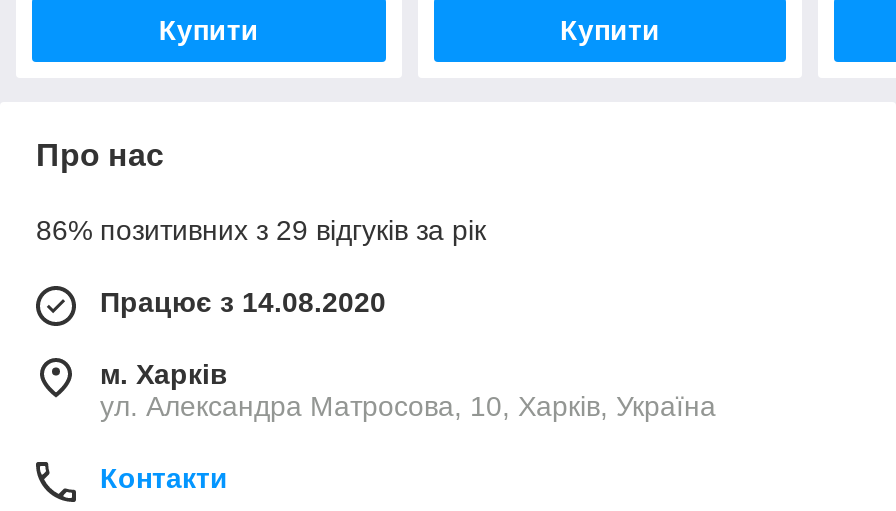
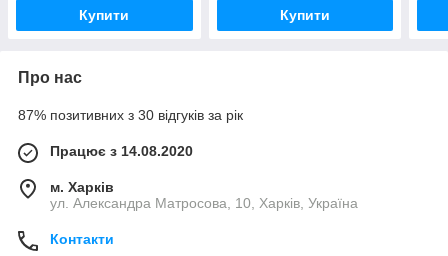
- 86% позитивних з 29 відгуків за рік
+ 87% позитивних з 30 відгуків за рік
